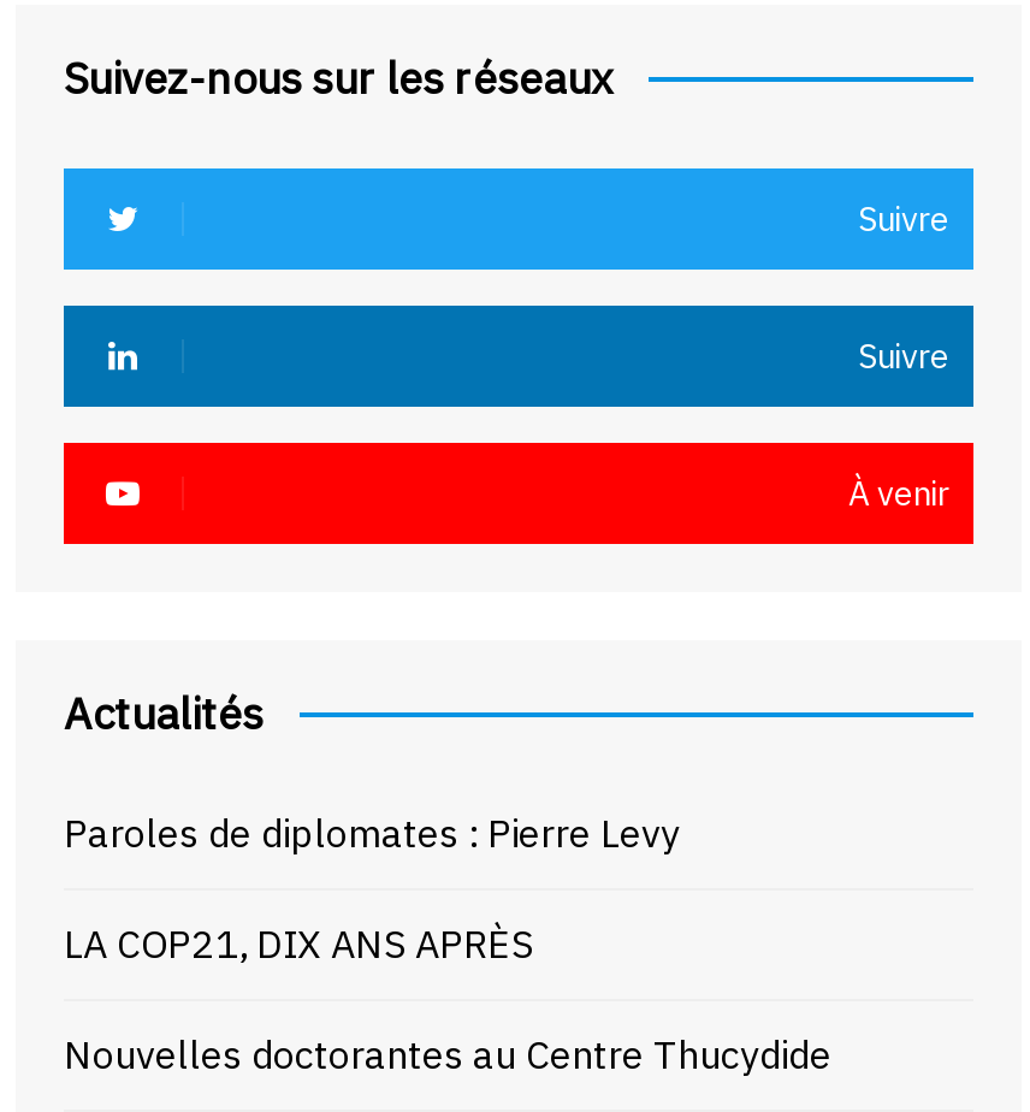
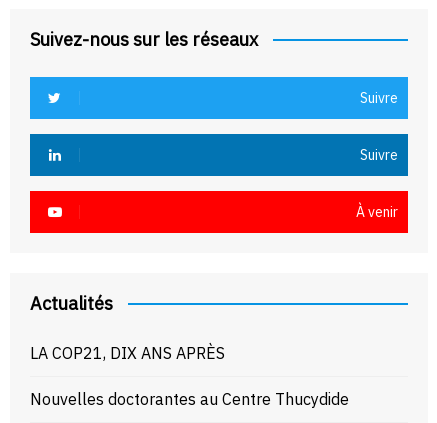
- Paroles de diplomates : Pierre Levy
